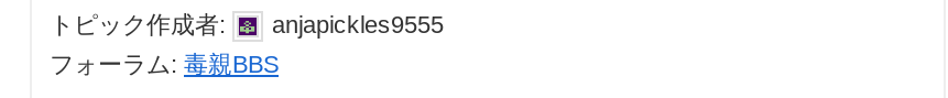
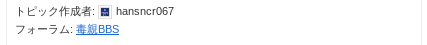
- トピック作成者: anjapickles9555
+ トピック作成者: hansncr067
